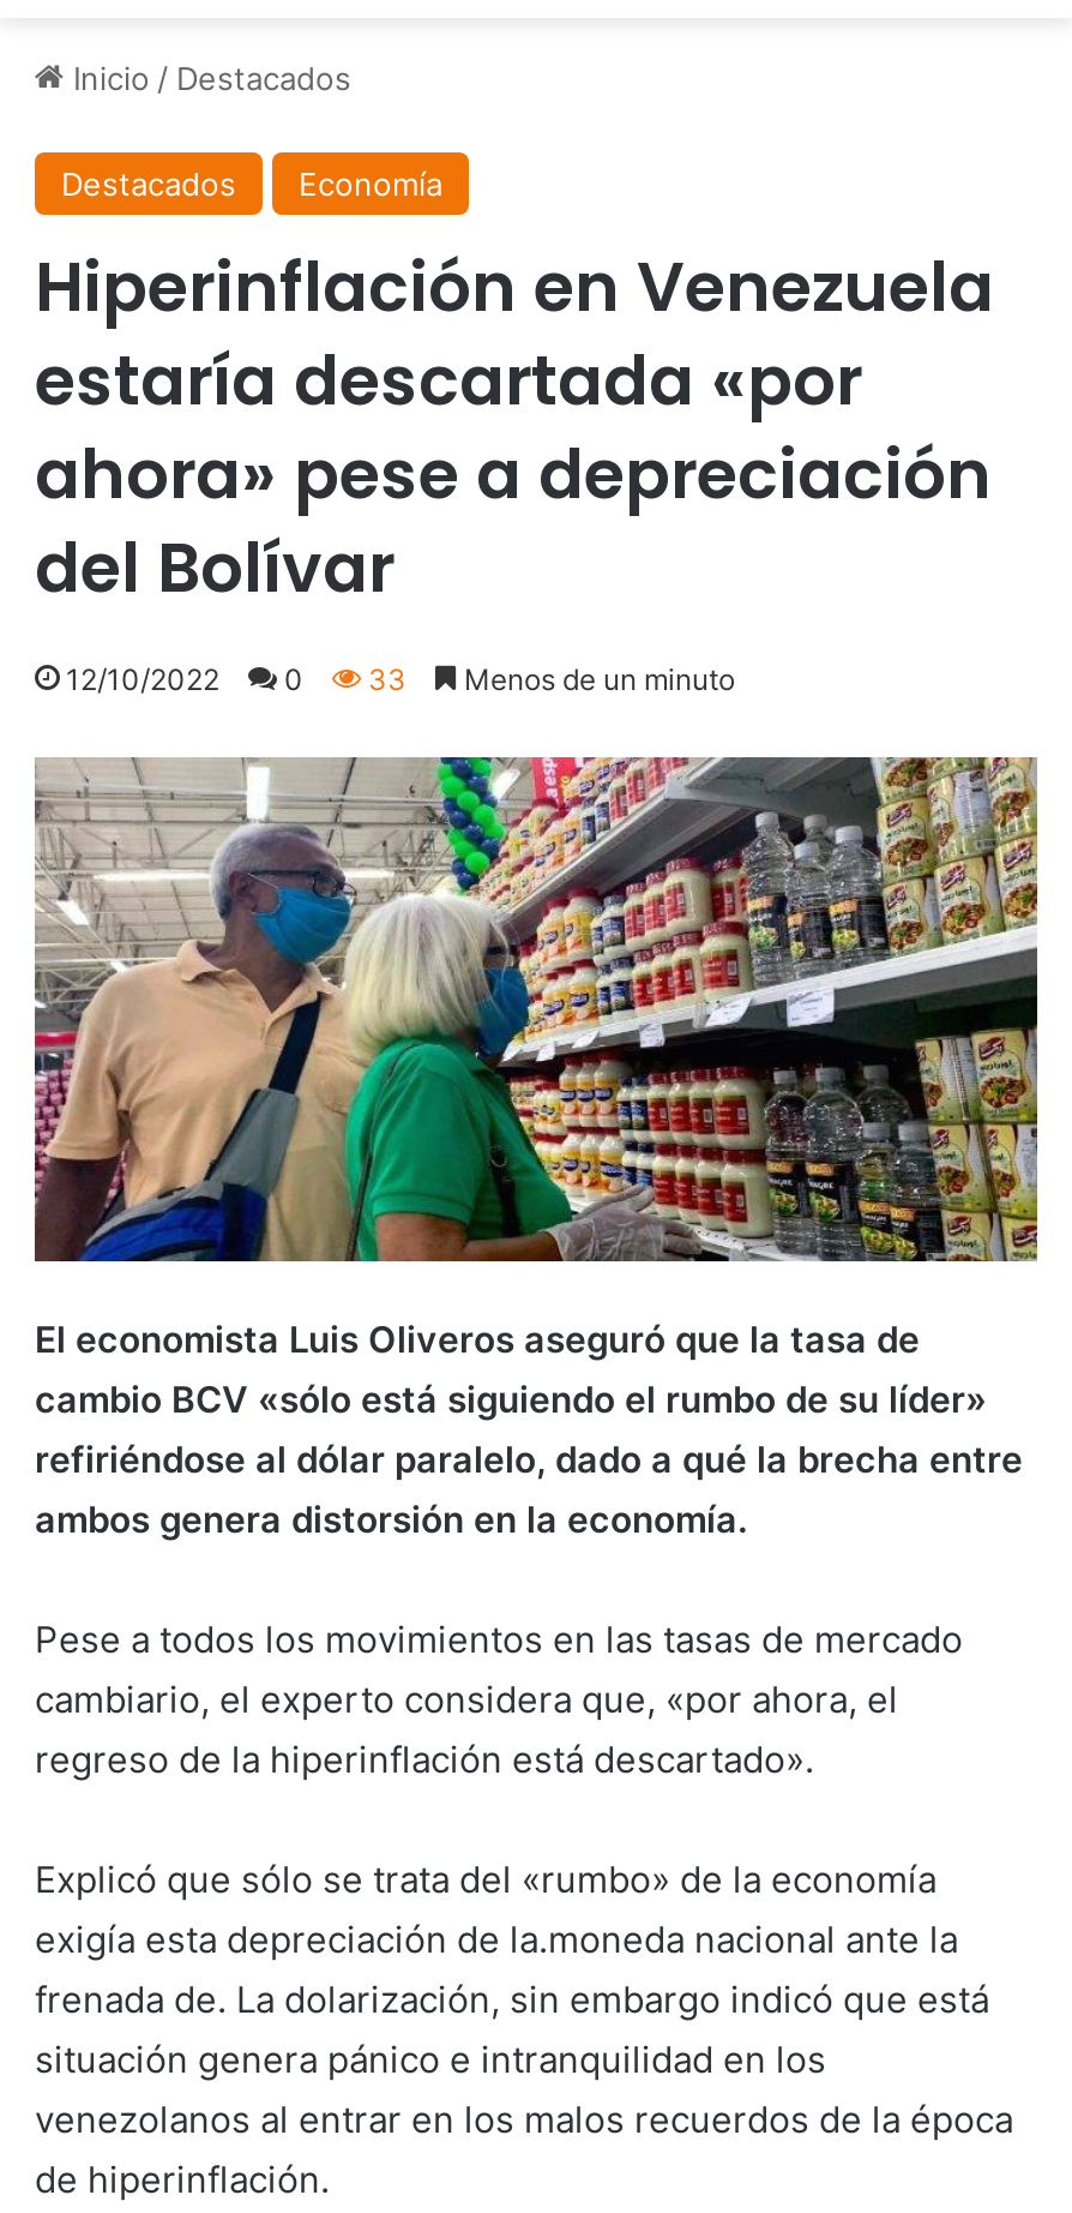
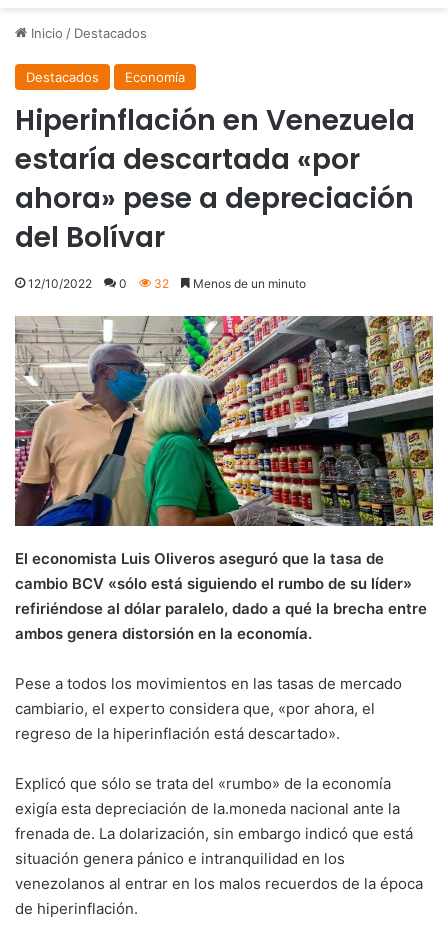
- 12/10/2022 0 33 Menos de un minuto
+ 12/10/2022 0 32 Menos de un minuto
